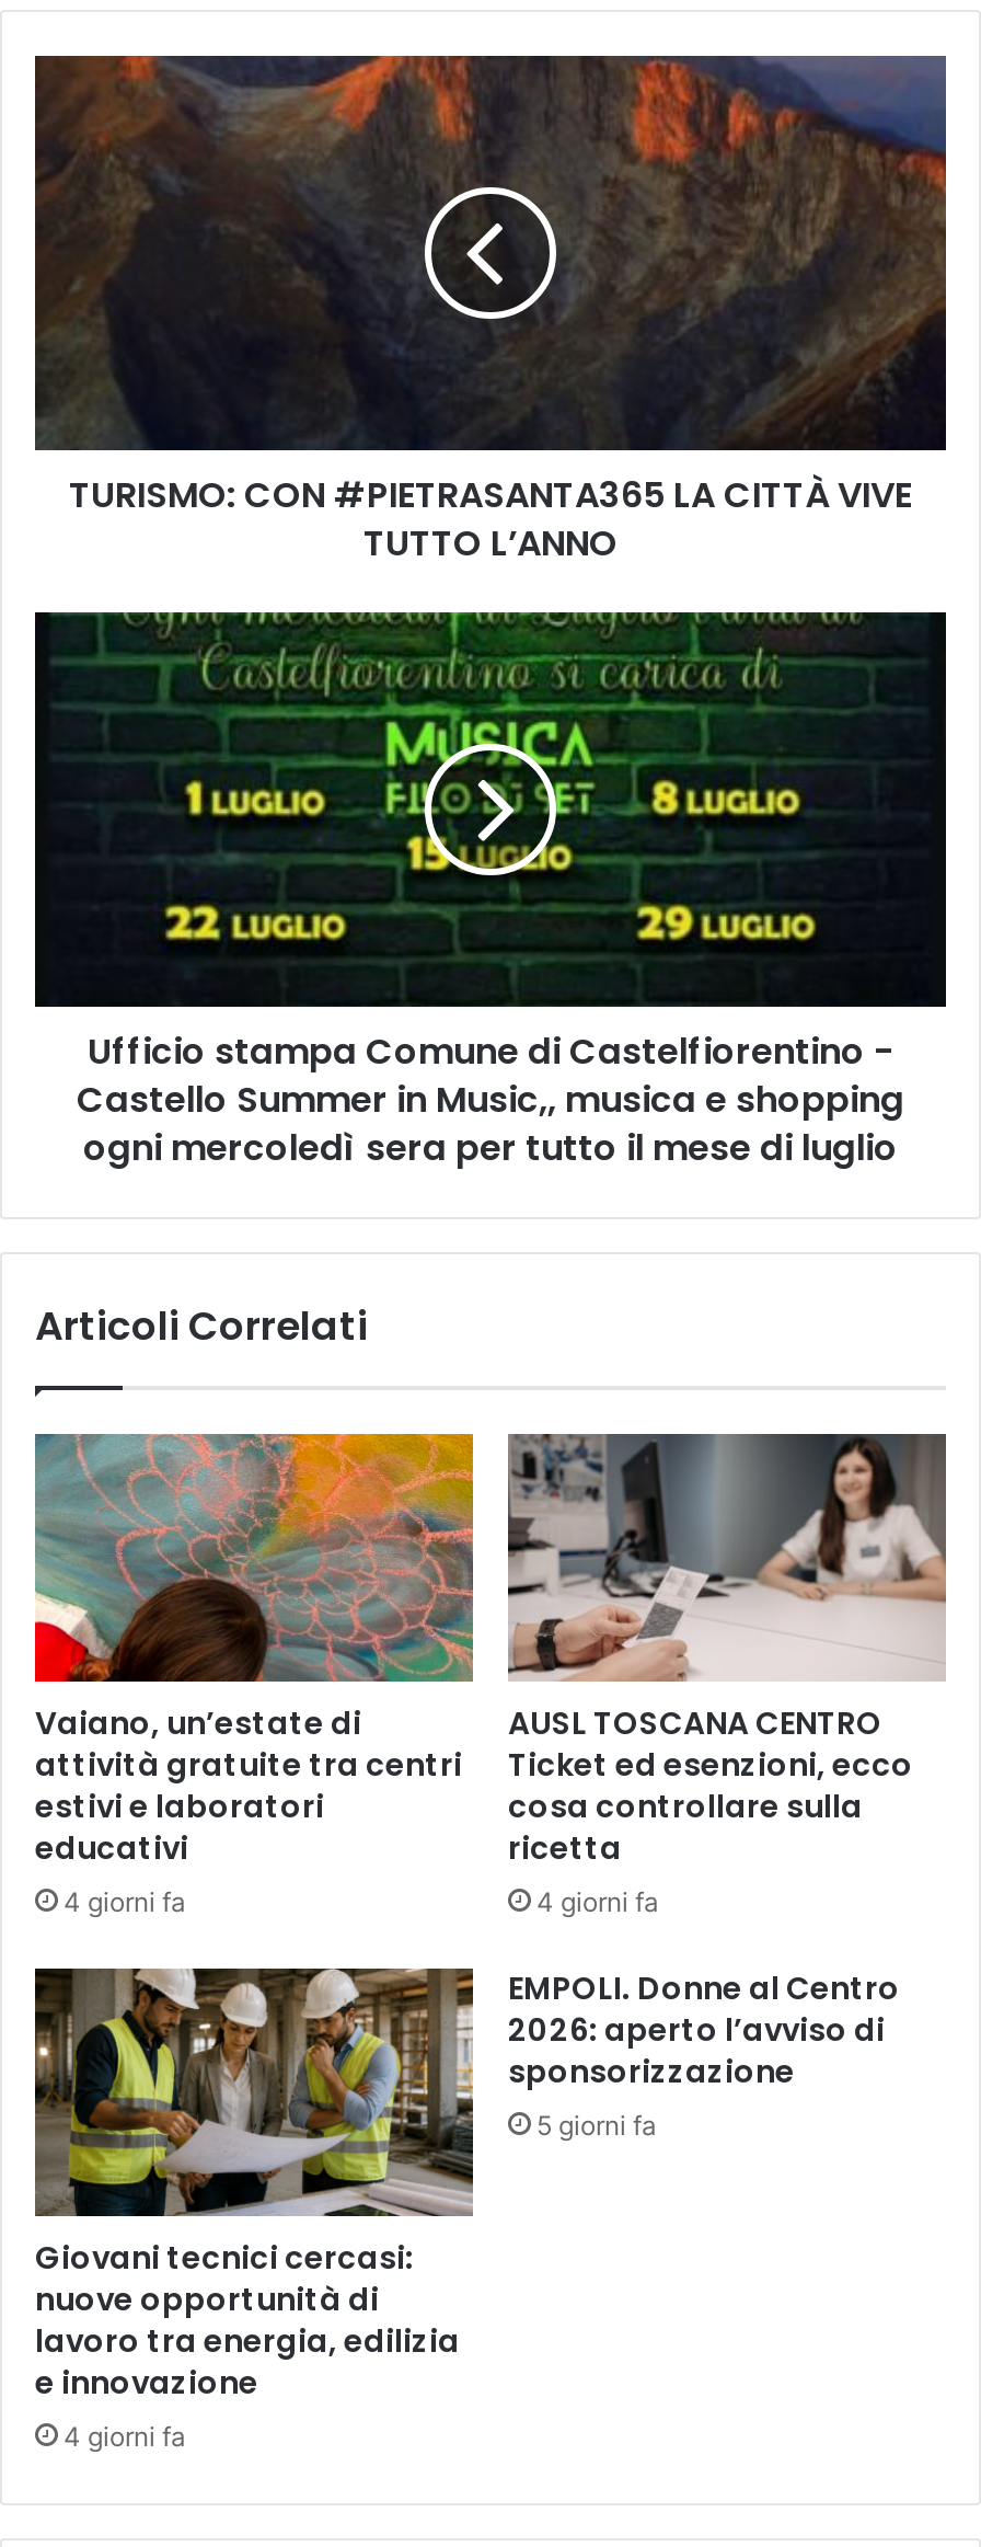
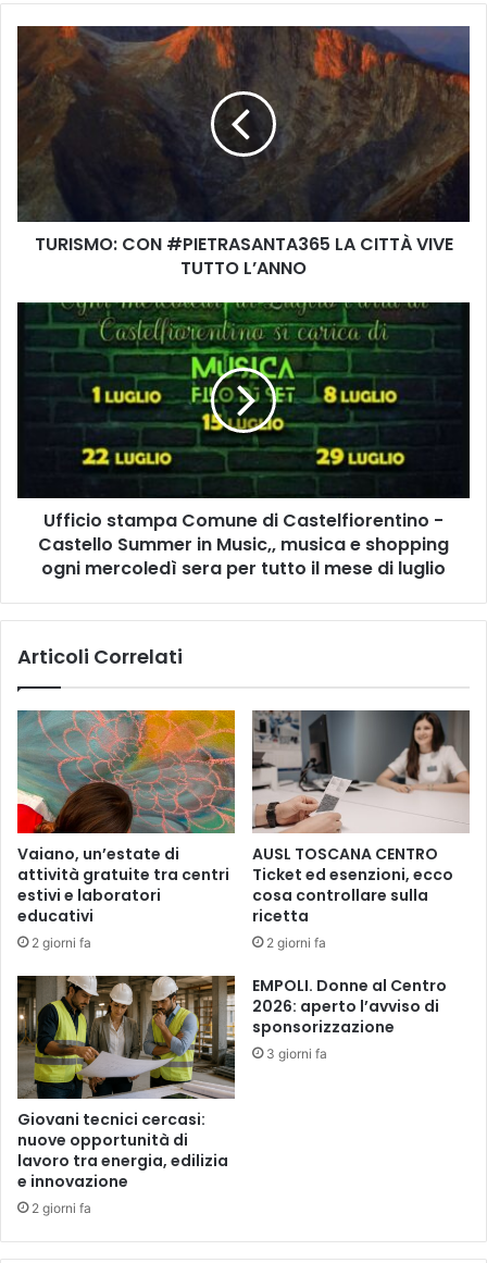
- 4 giorni fa
+ 2 giorni fa

- 4 giorni fa
+ 2 giorni fa

- 5 giorni fa
+ 3 giorni fa

- 4 giorni fa
+ 2 giorni fa
